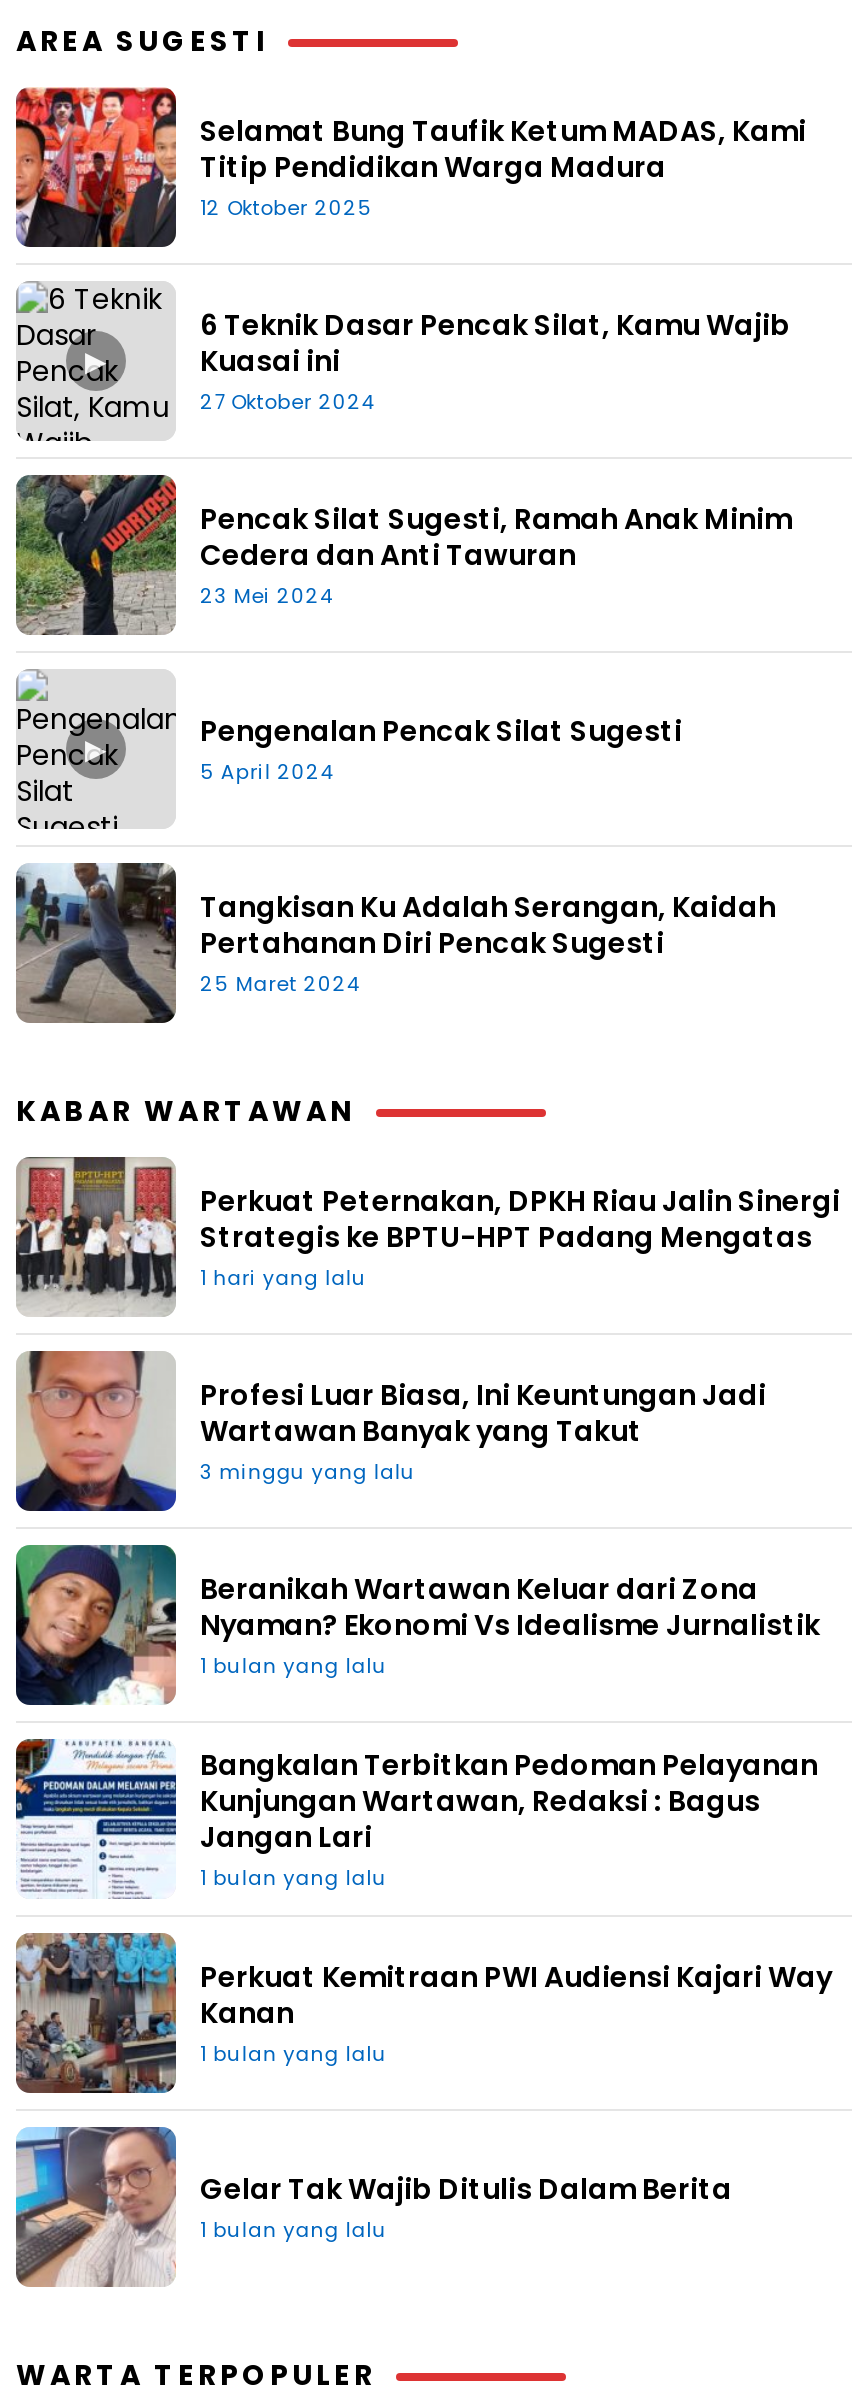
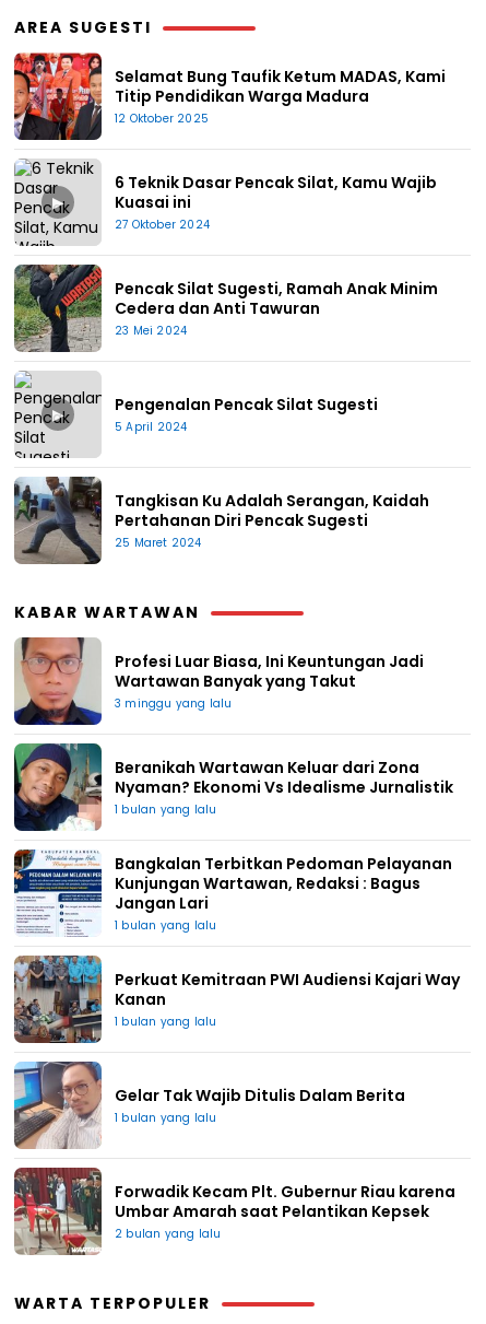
- [image]
- Perkuat Peternakan, DPKH Riau Jalin Sinergi
- Strategis ke BPTU-HPT Padang Mengatas
- 1 hari yang lalu

moved up: [image] | Profesi Luar Biasa, Ini Keuntungan Jadi | Wartawan Banyak yang Takut | ... | Gelar Tak Wajib Ditulis Dalam Berita | 1 bulan yang lalu

+ [image]
+ Forwadik Kecam Plt. Gubernur Riau karena
+ Umbar Amarah saat Pelantikan Kepsek
+ 2 bulan yang lalu
